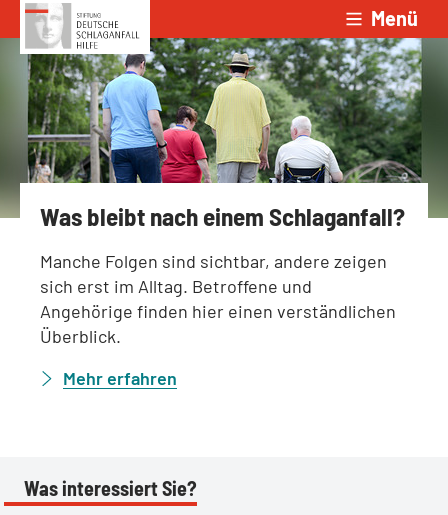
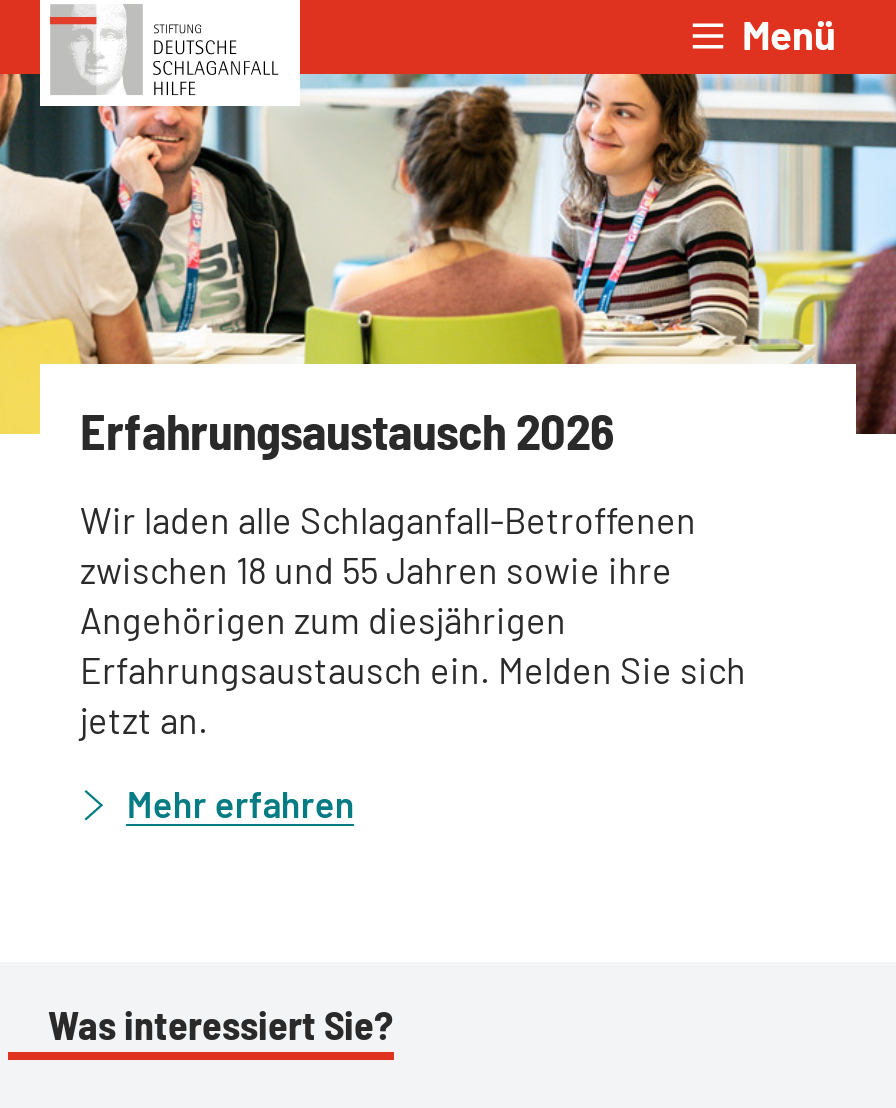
- [image]
- Was bleibt nach einem Schlaganfall?
+ [image]
+ Erfahrungsaustausch 2026

- Manche Folgen sind sichtbar, andere zeigen
- sich erst im Alltag. Betroffene und
- Angehörige finden hier einen verständlichen
- Überblick.
+ Wir laden alle Schlaganfall-Betroffenen
+ zwischen 18 und 55 Jahren sowie ihre
+ Angehörigen zum diesjährigen
+ Erfahrungsaustausch ein. Melden Sie sich
+ jetzt an.
